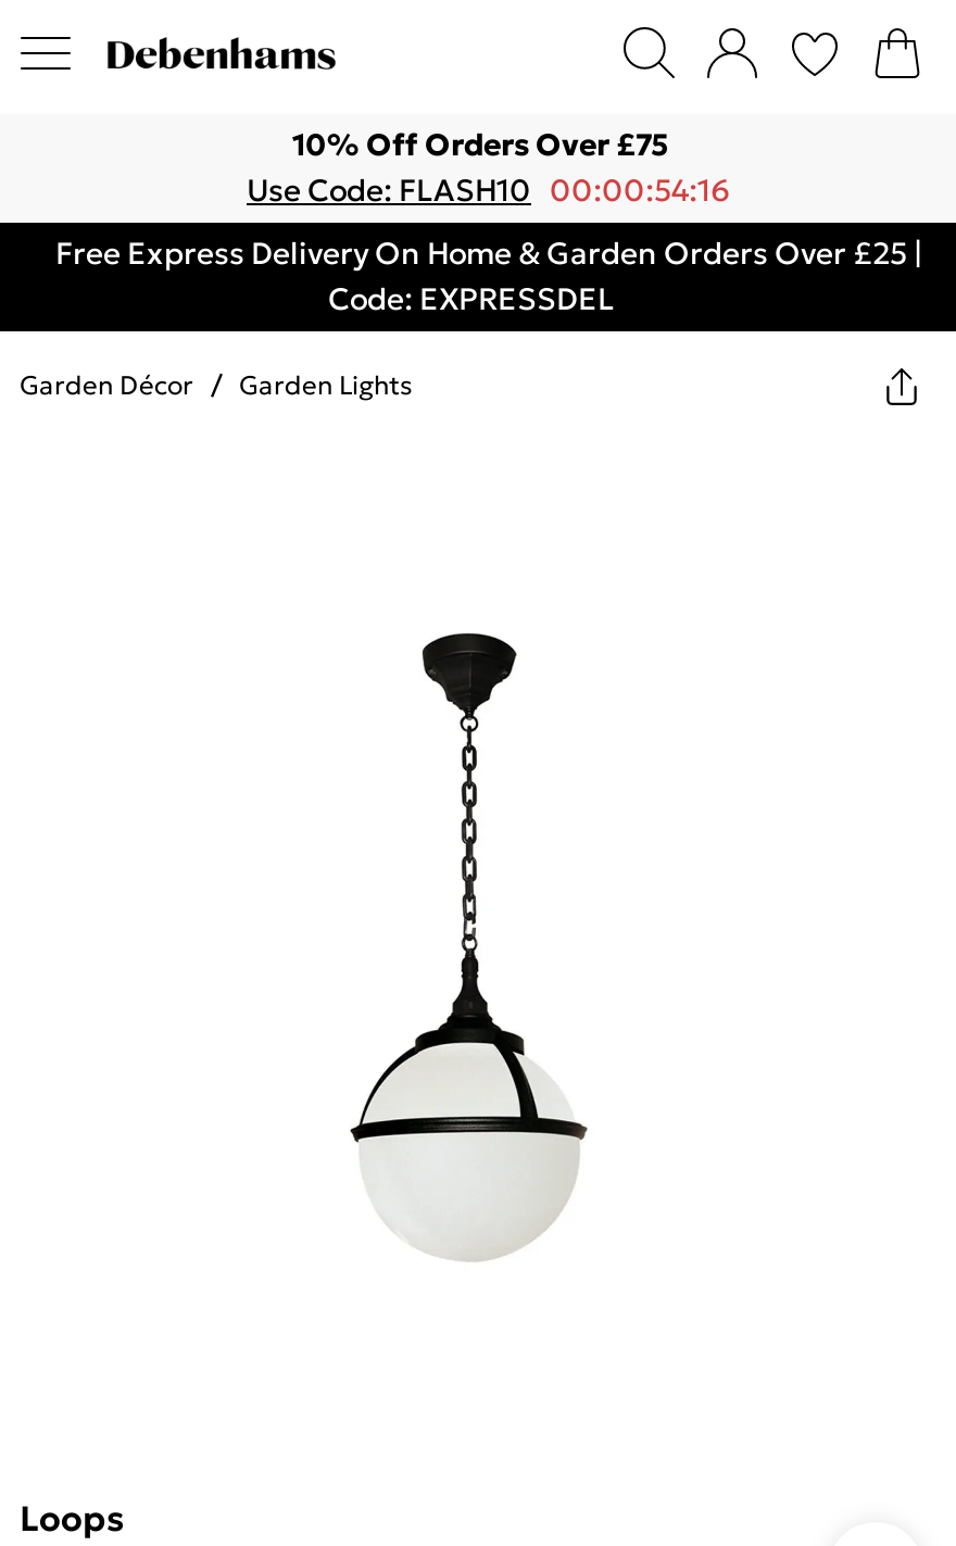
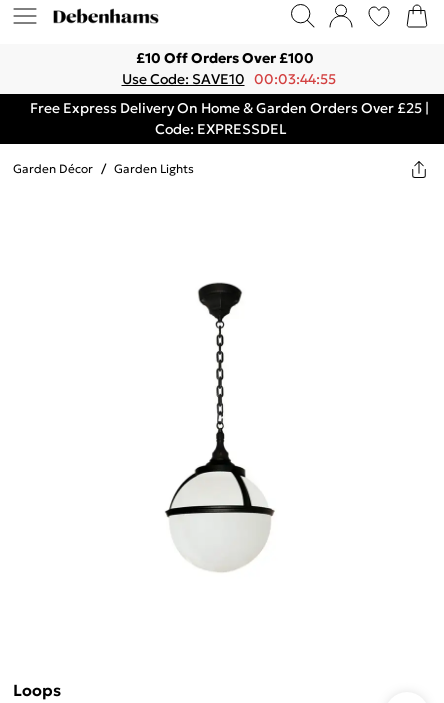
- 10% Off Orders Over £75
+ £10 Off Orders Over £100

- Use Code: FLASH10 00:00:54:16
+ Use Code: SAVE10 00:03:44:55
